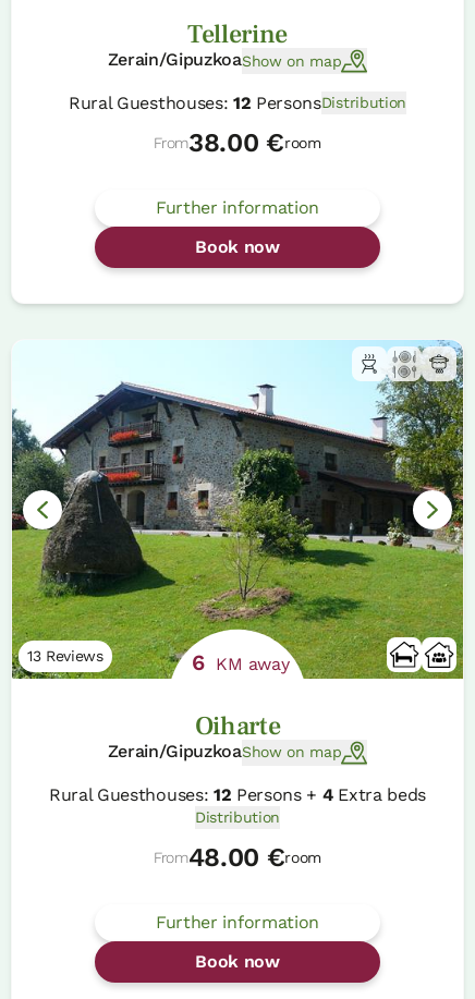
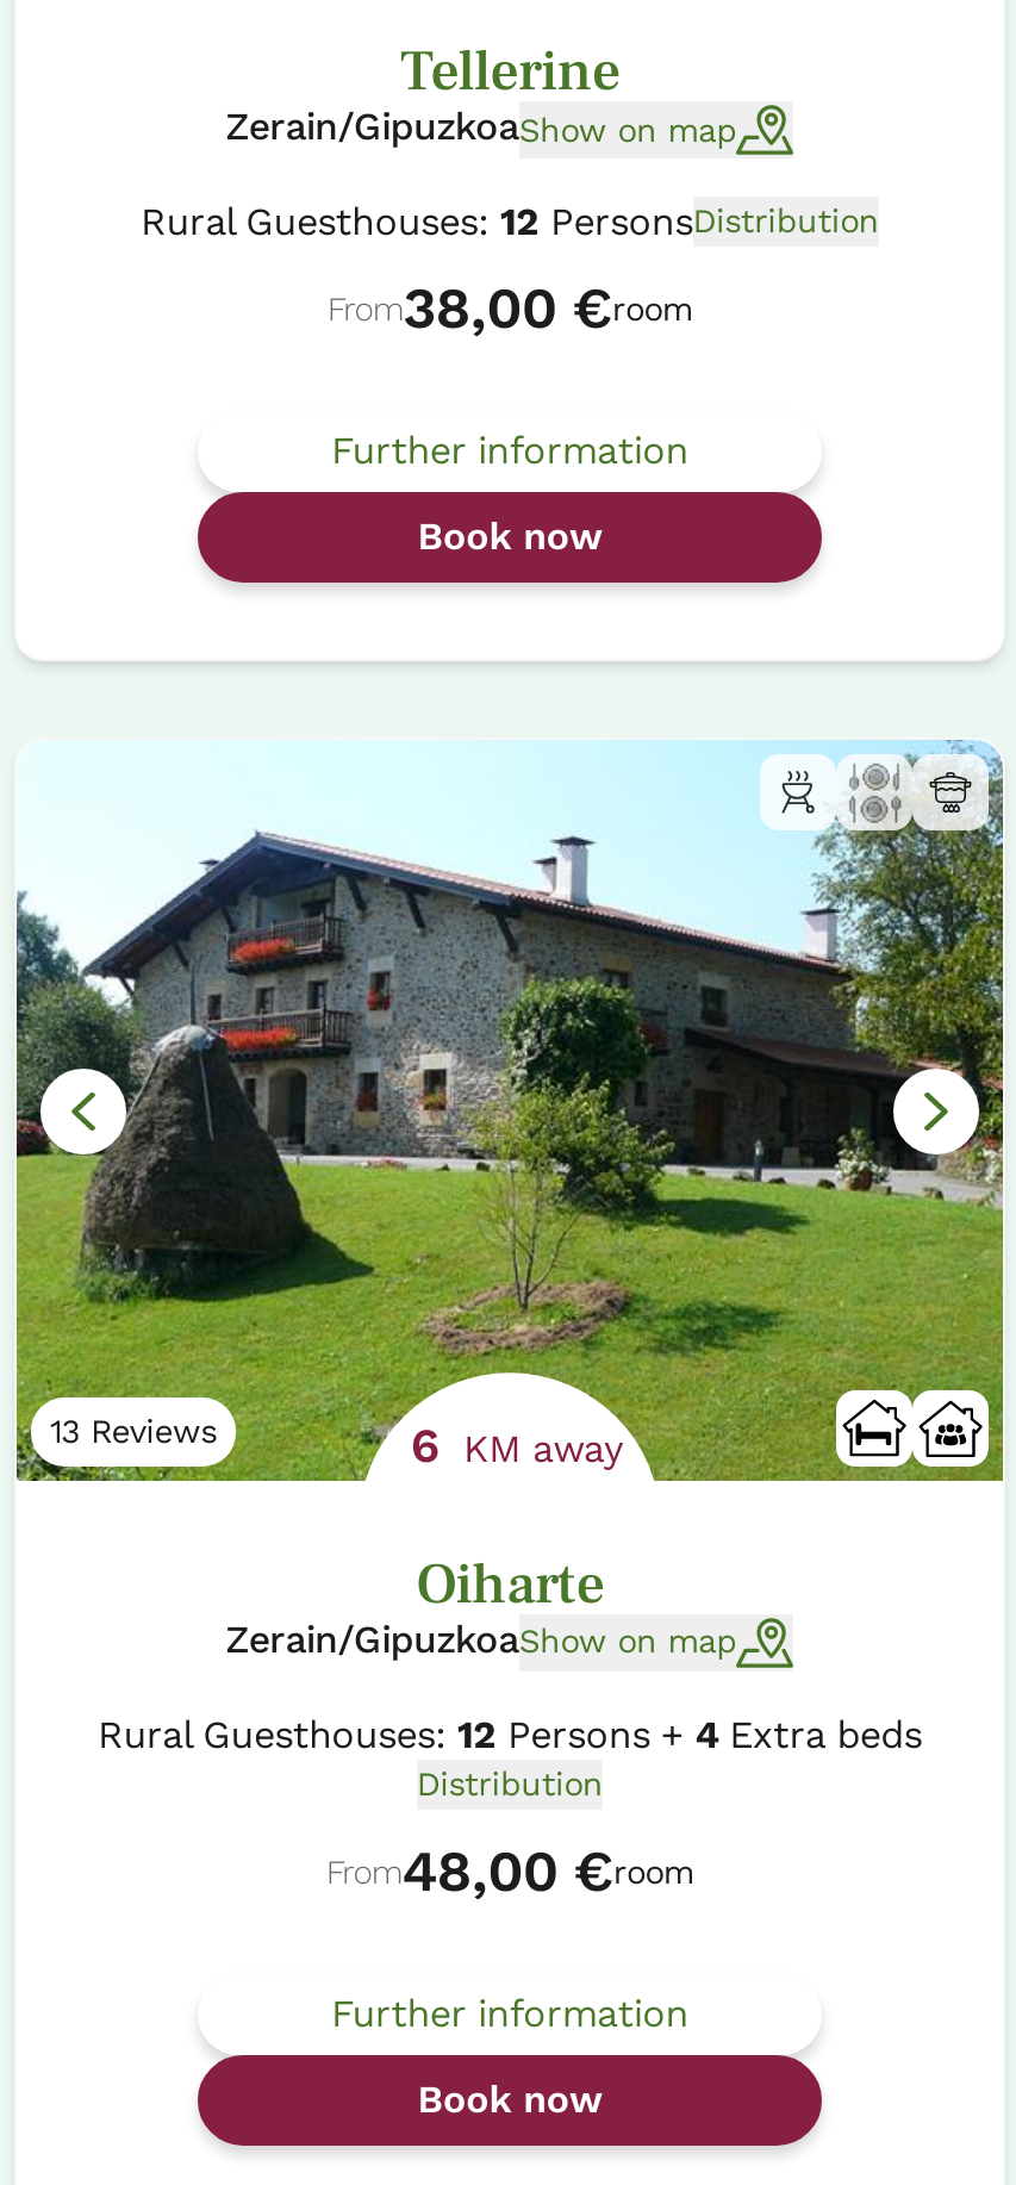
- From38.00 €room
+ From38,00 €room

- From48.00 €room
+ From48,00 €room
